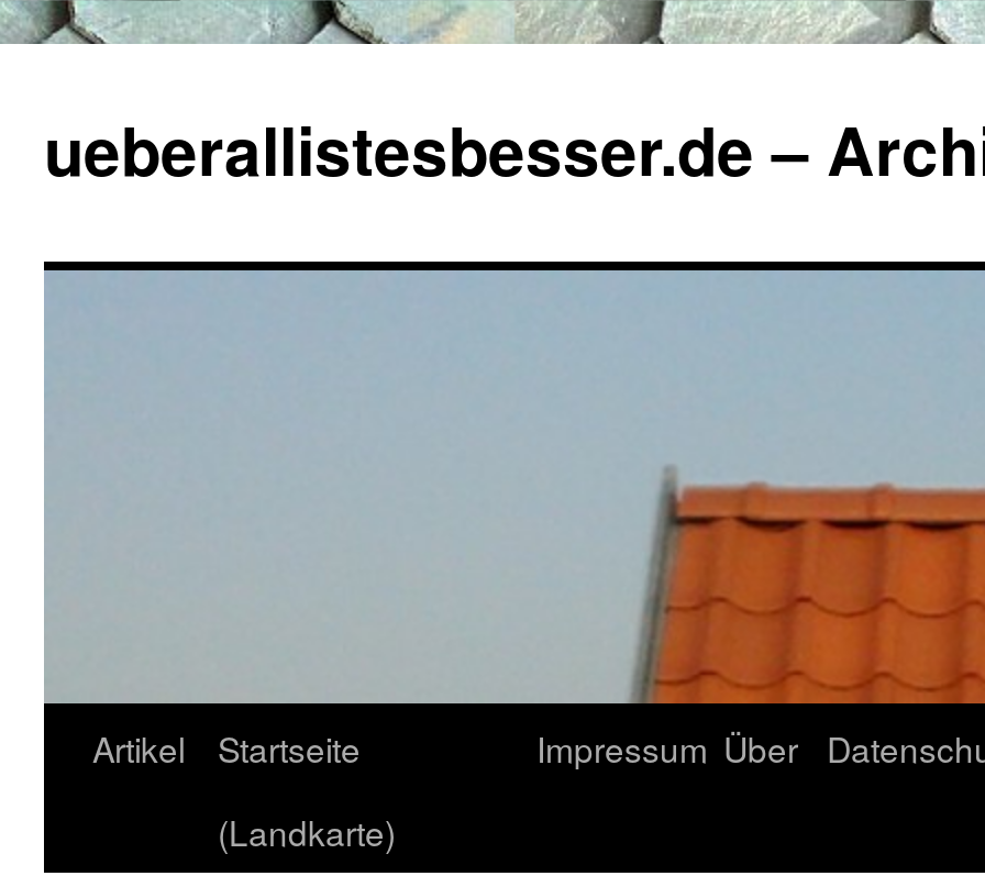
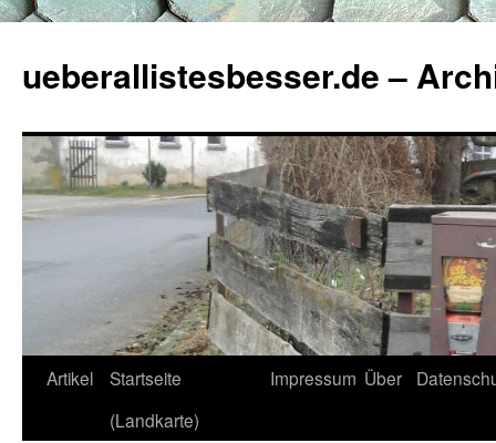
- [image]
+ [image]
